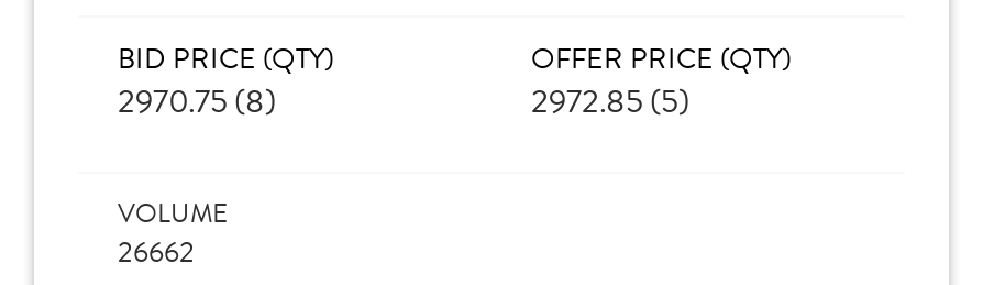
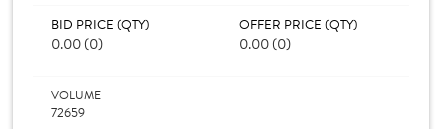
- 2970.75 (8)
+ 0.00 (0)

- 2972.85 (5)
+ 0.00 (0)

- 26662
+ 72659
